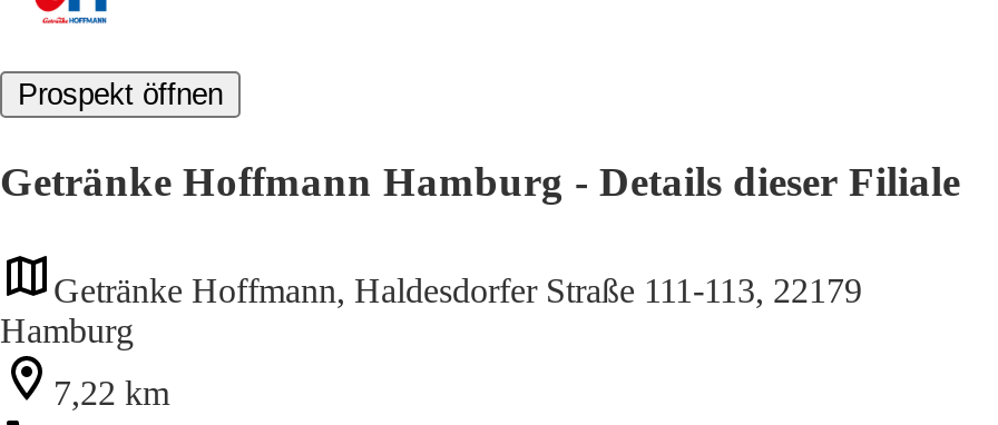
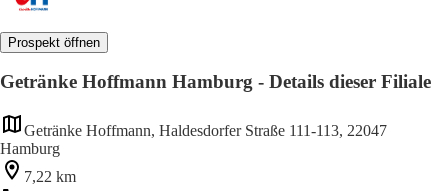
- Getränke Hoffmann, Haldesdorfer Straße 111-113, 22179
+ Getränke Hoffmann, Haldesdorfer Straße 111-113, 22047
